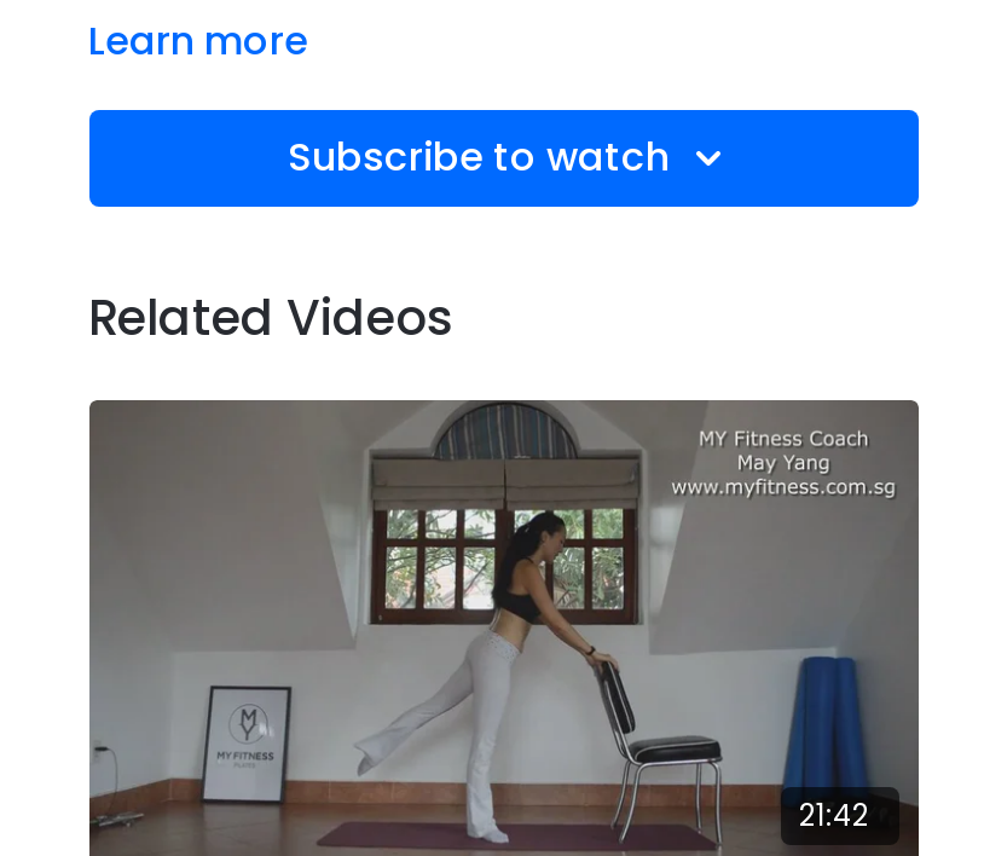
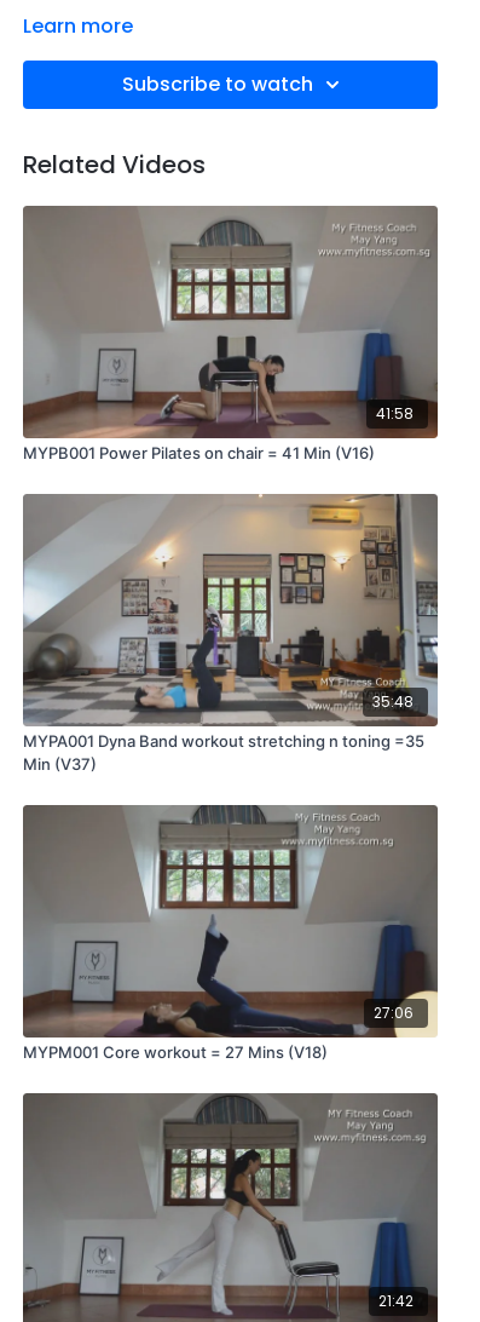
+ [image]
+ 41:58
+ MYPB001 Power Pilates on chair = 41 Min (V16)

+ [image]
+ 35:48
+ MYPA001 Dyna Band workout stretching n toning =35
+ Min (V37)

+ [image]
+ 27:06
+ MYPM001 Core workout = 27 Mins (V18)
